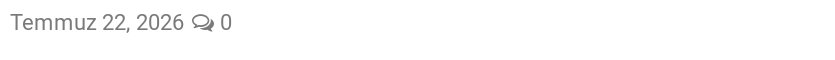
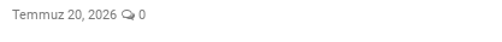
- Temmuz 22, 2026 0
+ Temmuz 20, 2026 0
